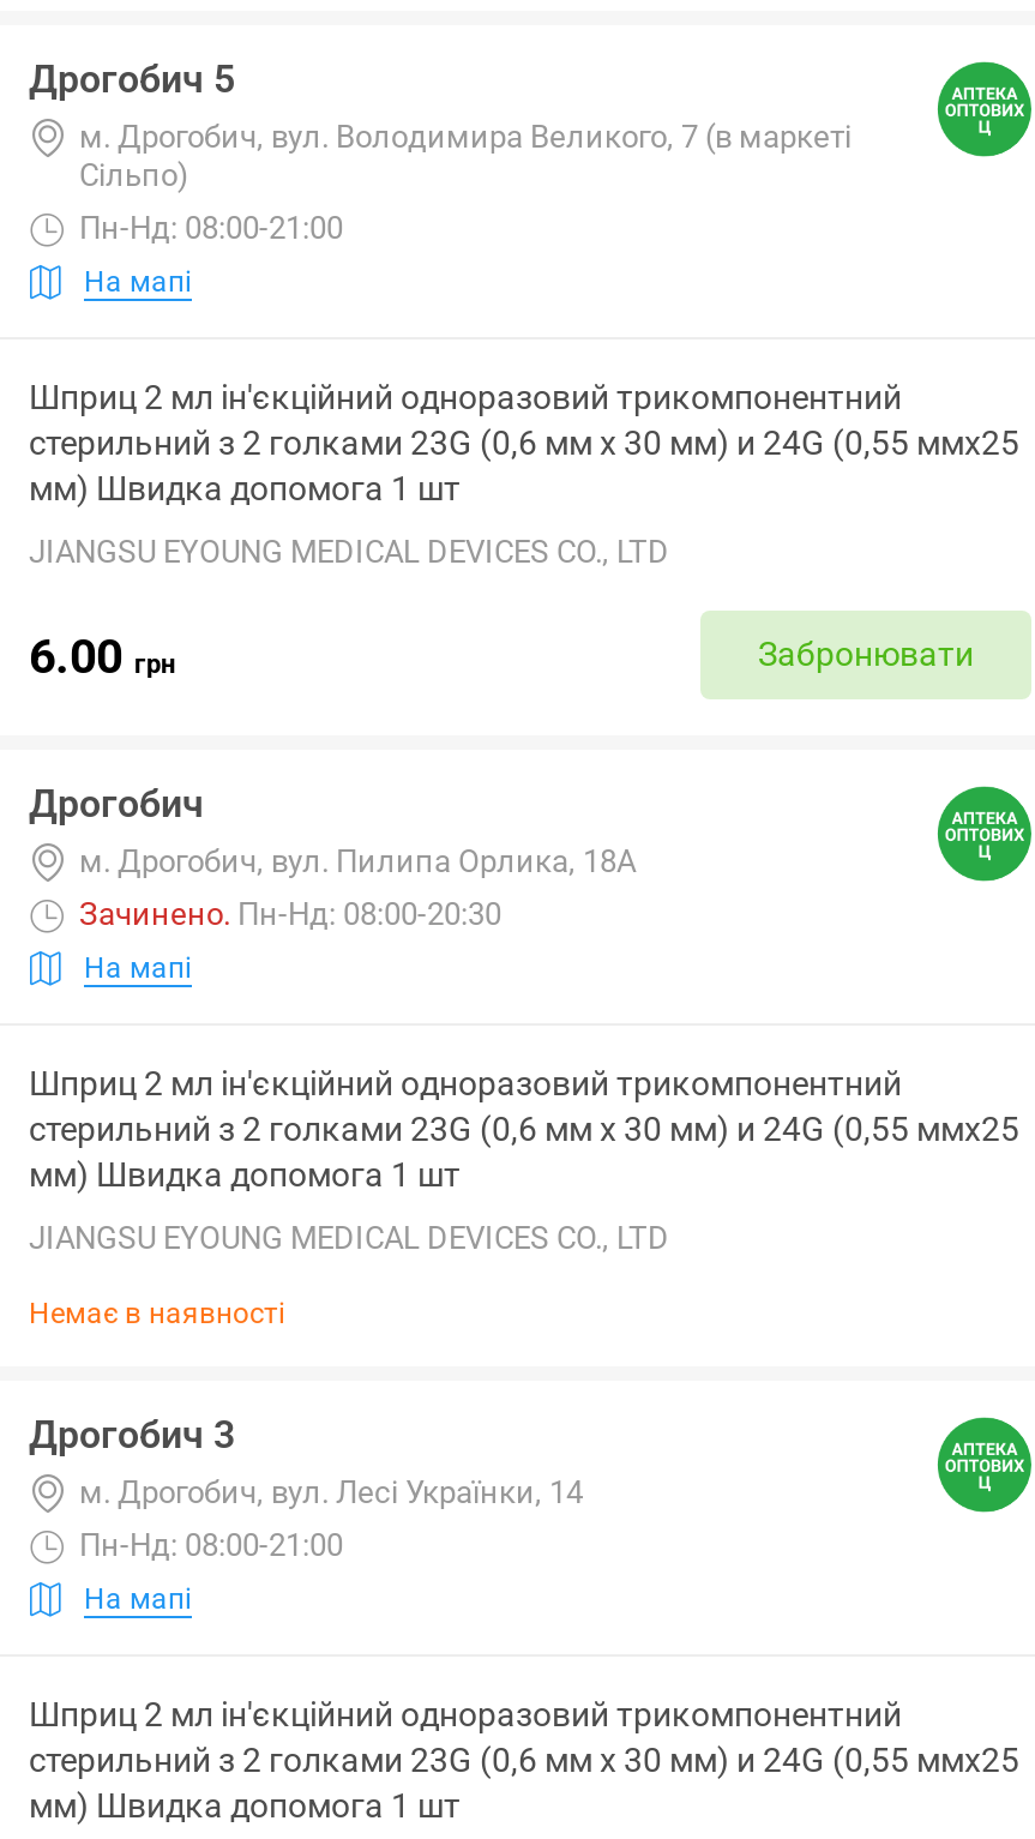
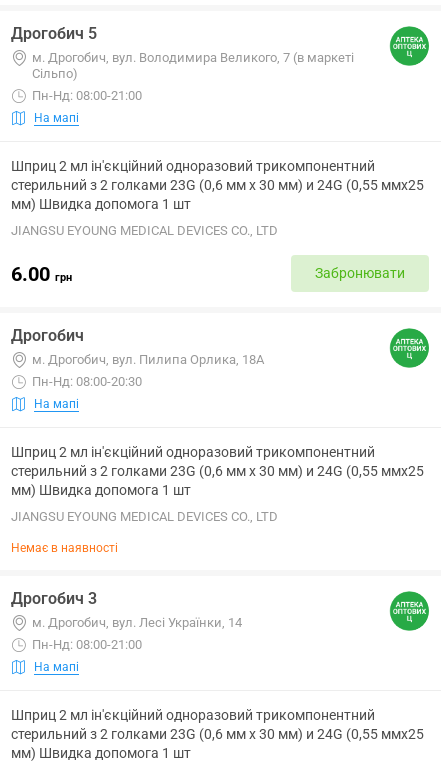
- Зачинено. Пн-Нд: 08:00-20:30
+ Пн-Нд: 08:00-20:30
